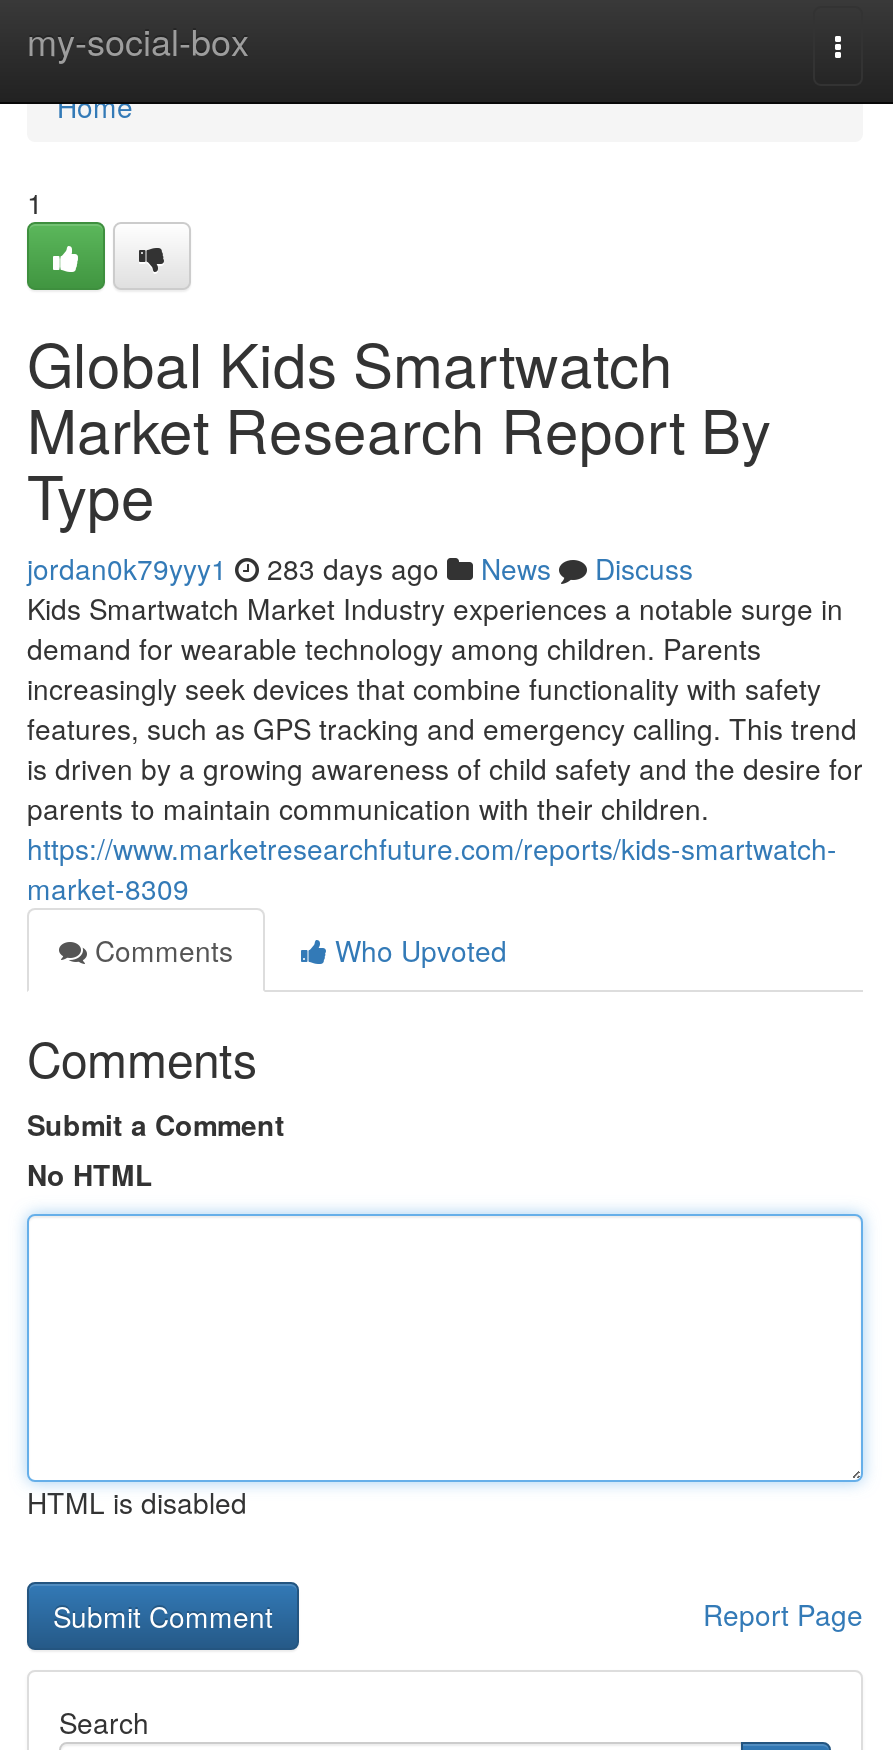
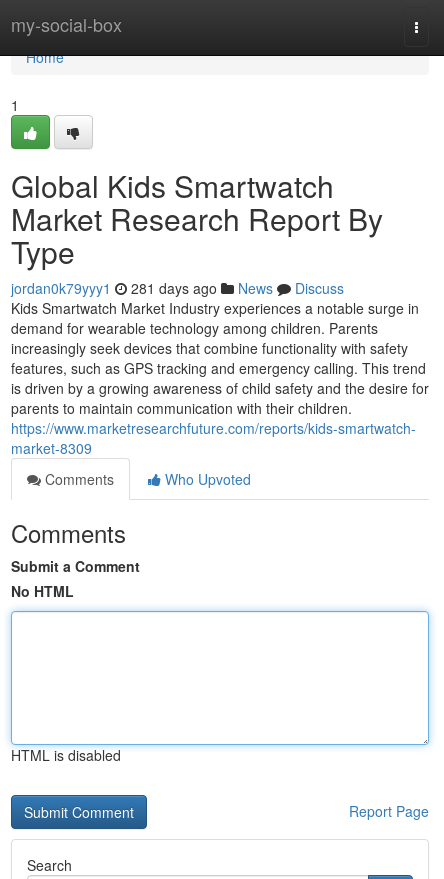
- jordan0k79yyy1 283 days ago News Discuss
+ jordan0k79yyy1 281 days ago News Discuss
